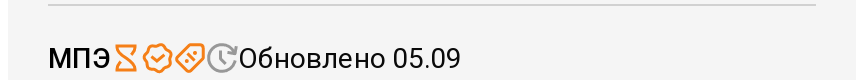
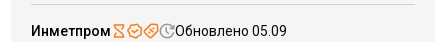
- МПЭ
+ Инметпром
